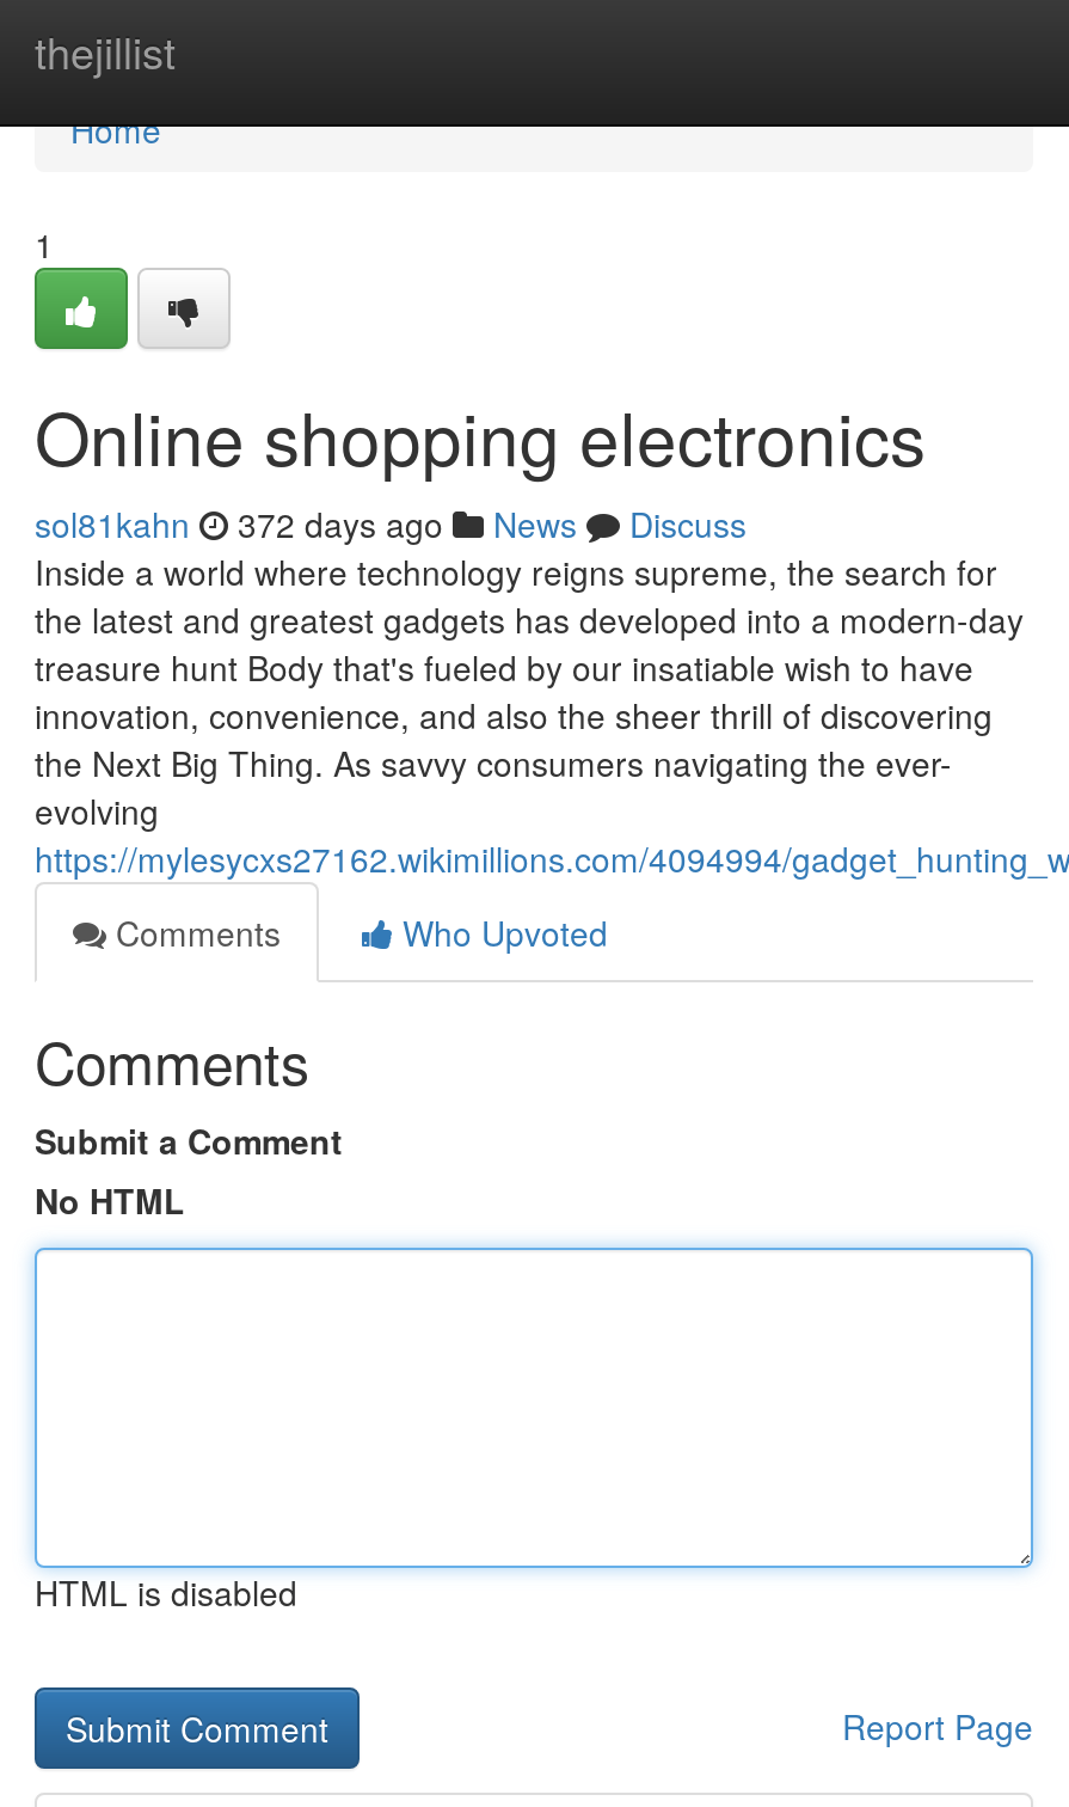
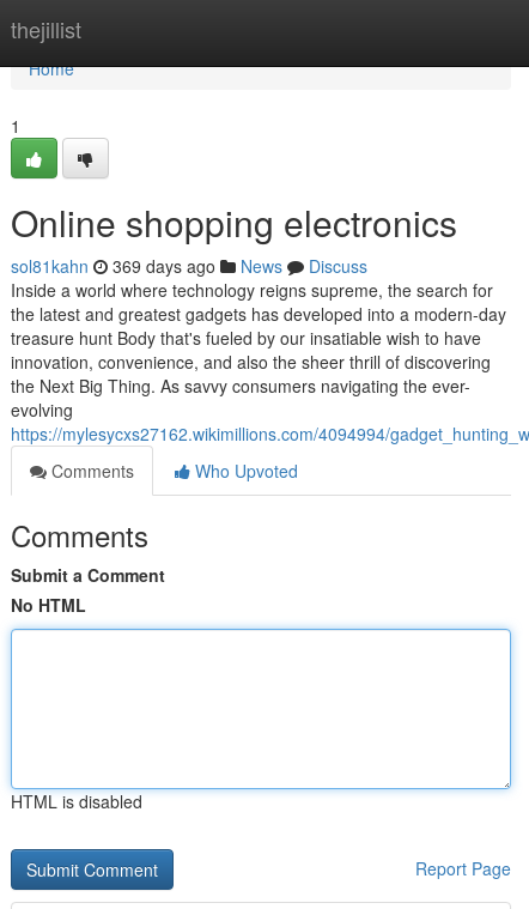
- sol81kahn 372 days ago News Discuss
+ sol81kahn 369 days ago News Discuss
